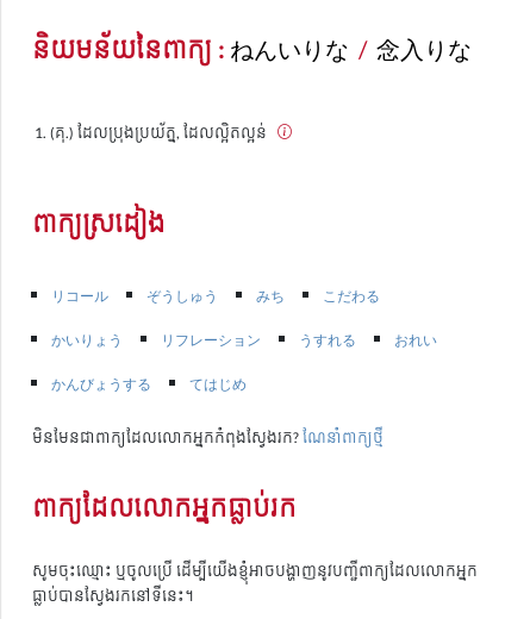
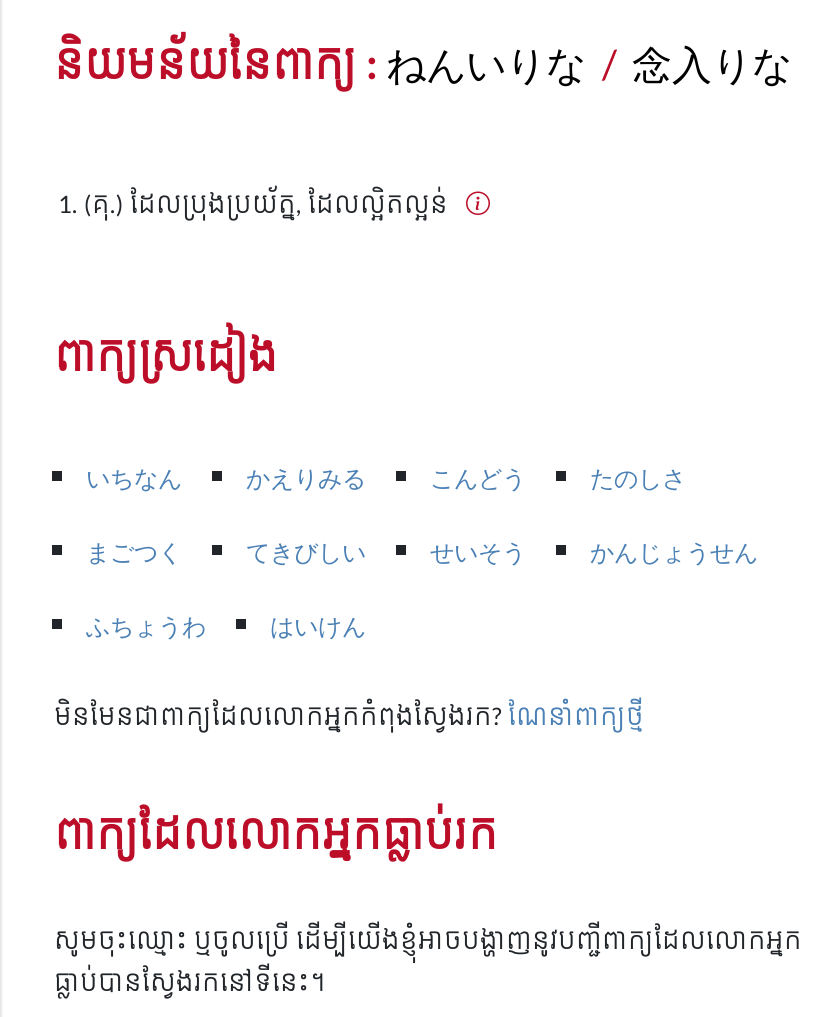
- リコール
- ぞうしゅう
- みち
- こだわる
+ いちなん
+ かえりみる
+ こんどう
+ たのしさ

- かいりょう
- リフレーション
- うすれる
- おれい
+ まごつく
+ てきびしい
+ せいそう
+ かんじょうせん

- かんびょうする
- てはじめ
+ ふちょうわ
+ はいけん
